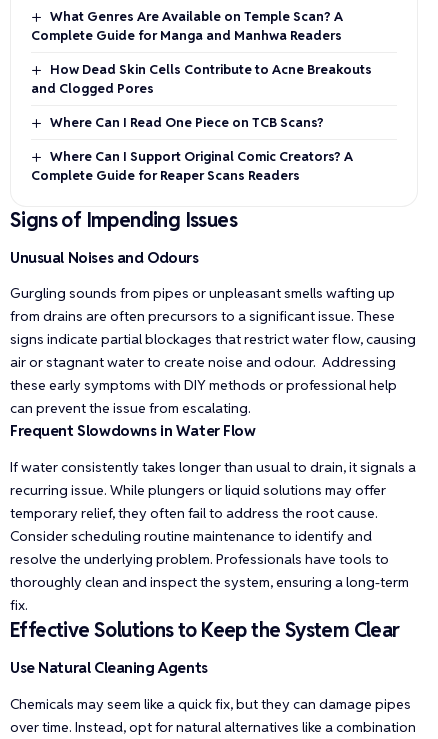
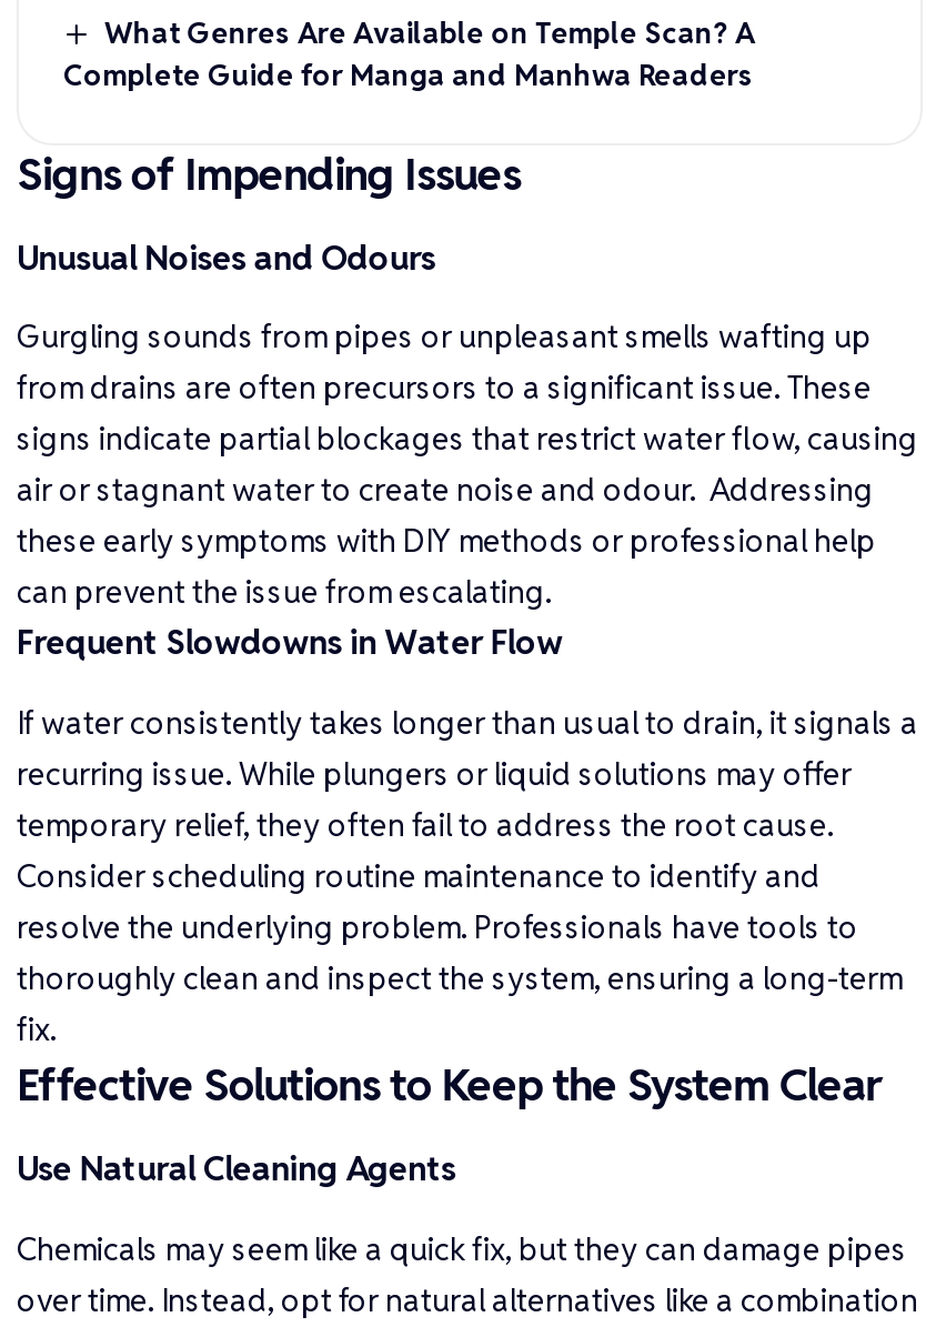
- How Dead Skin Cells Contribute to Acne Breakouts
- and Clogged Pores
- Where Can I Read One Piece on TCB Scans?
- Where Can I Support Original Comic Creators? A
- Complete Guide for Reaper Scans Readers
